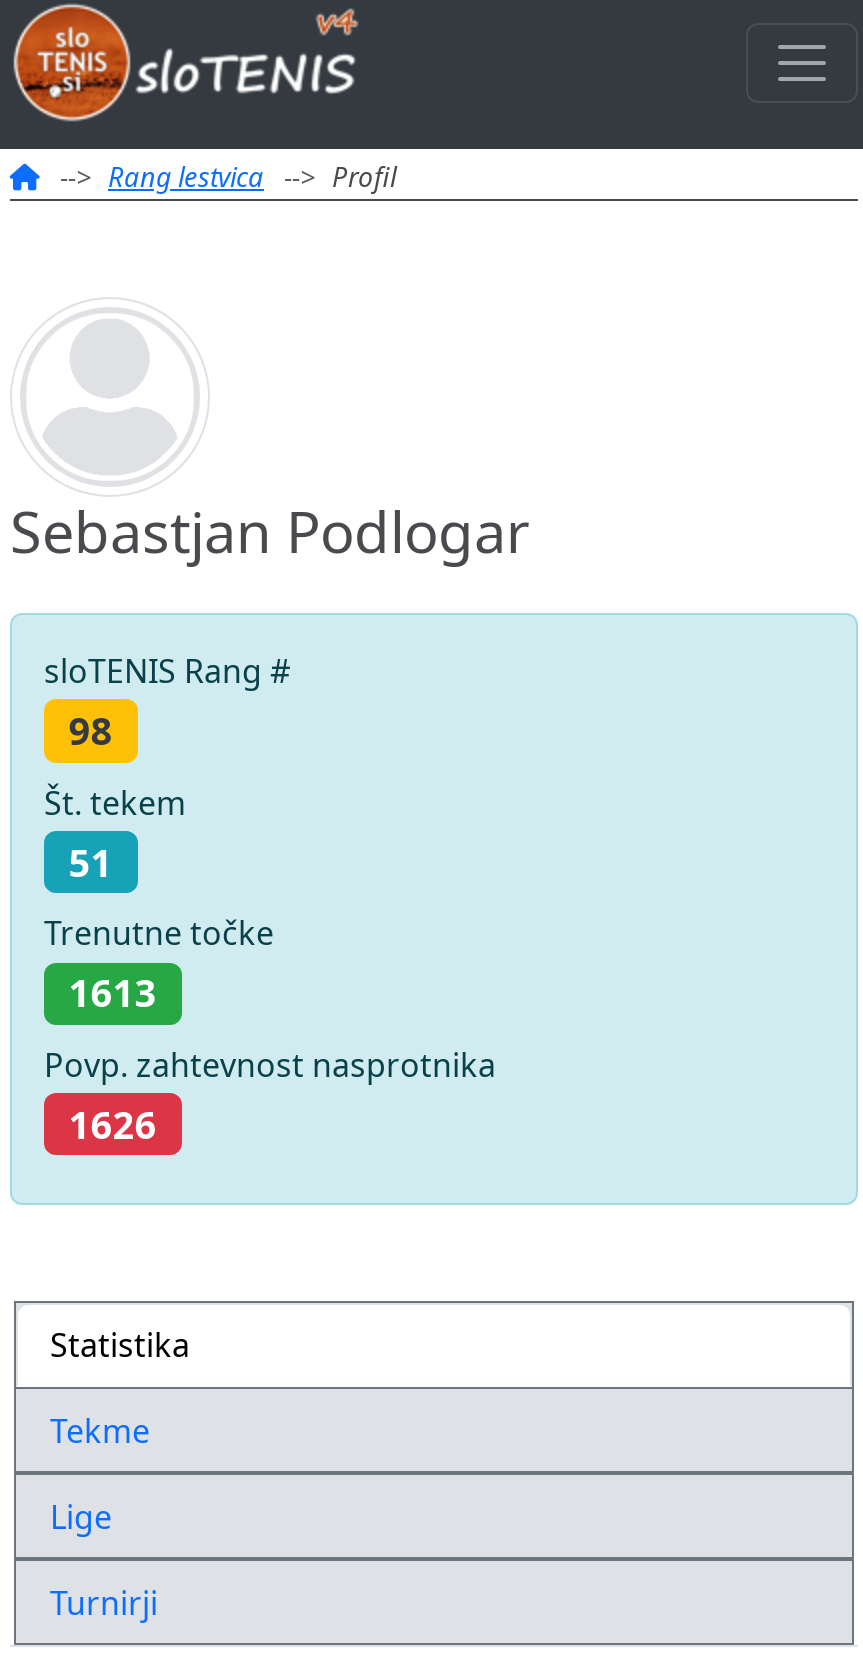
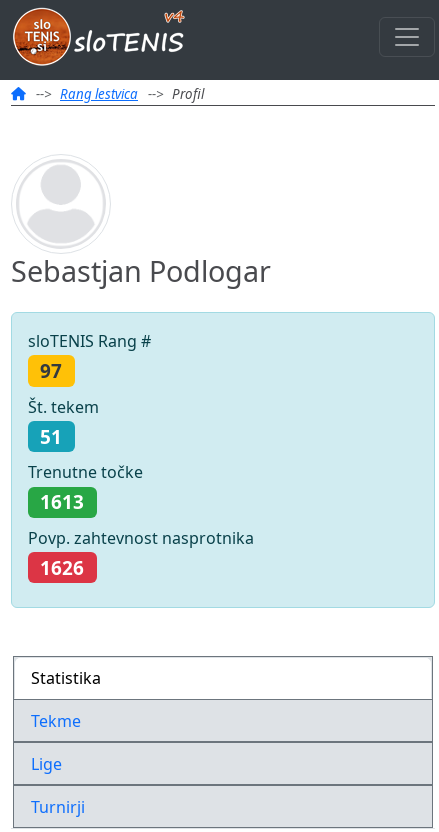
- 98
+ 97
